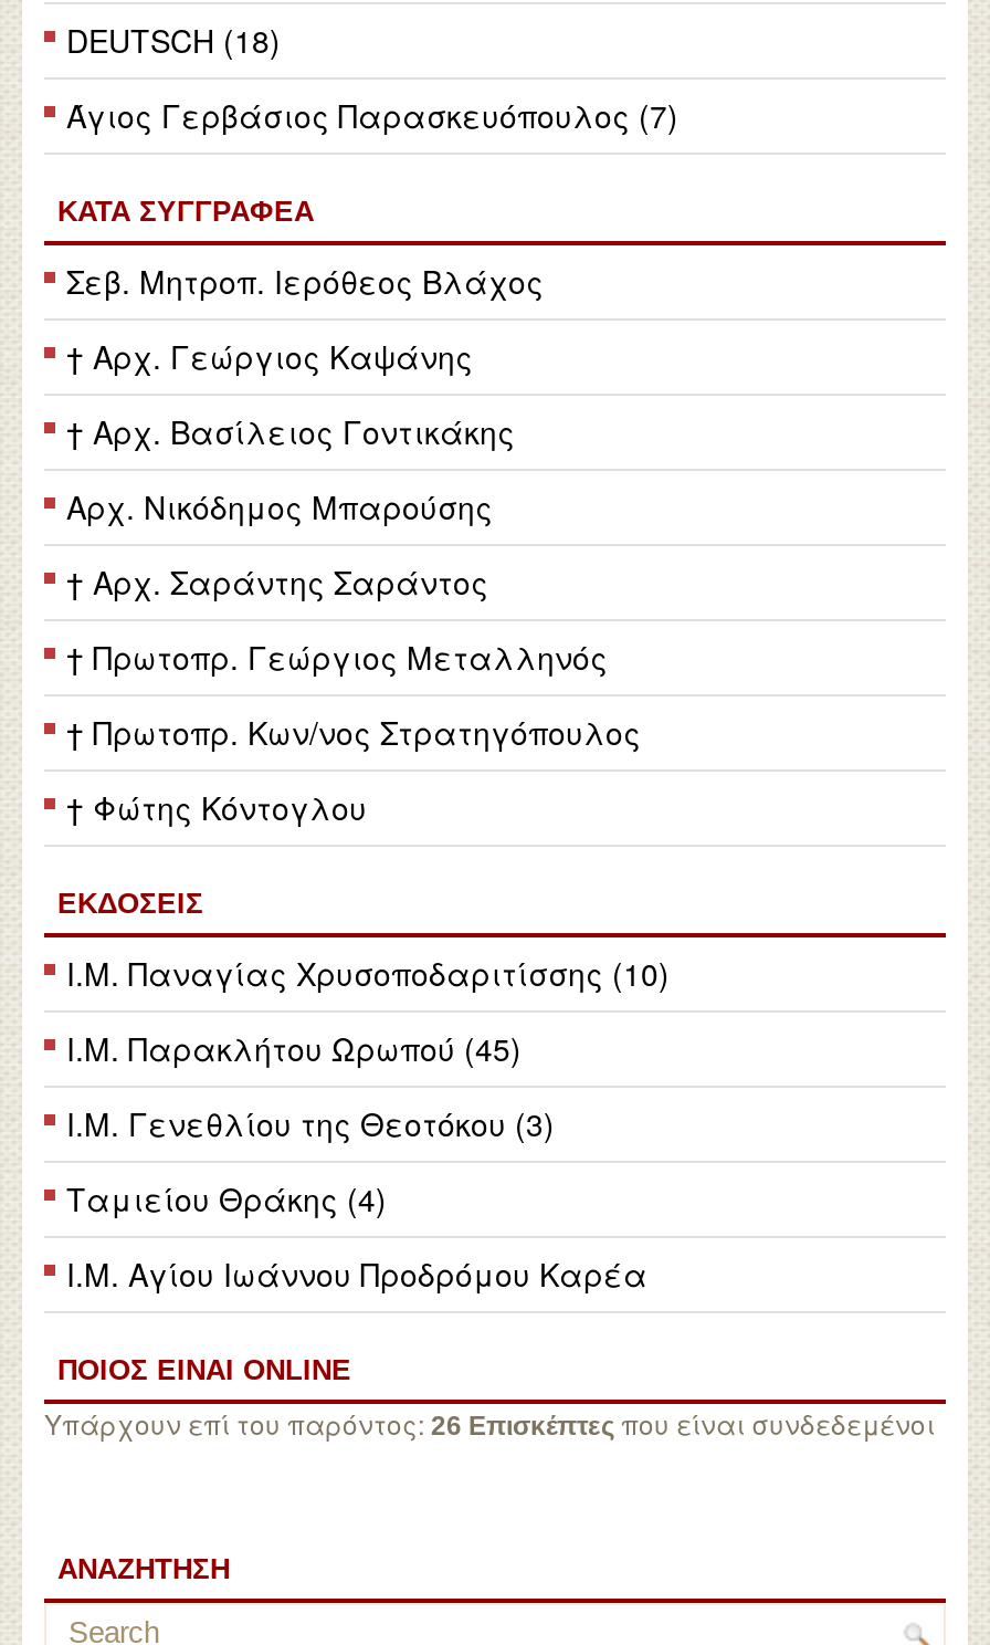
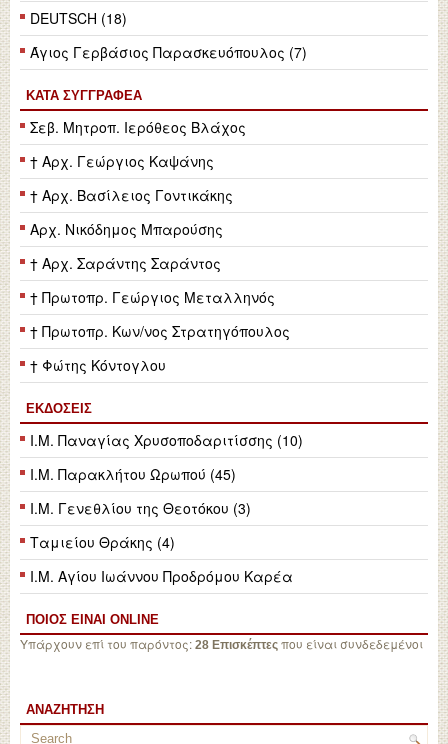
- Υπάρχουν επί του παρόντος:26 Επισκέπτεςπου είναι συνδεδεμένοι
+ Υπάρχουν επί του παρόντος:28 Επισκέπτεςπου είναι συνδεδεμένοι
